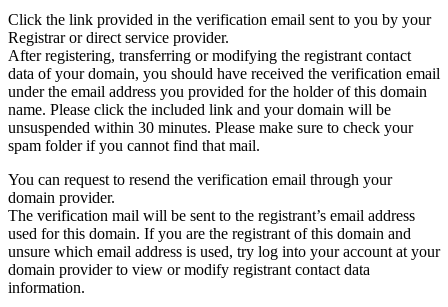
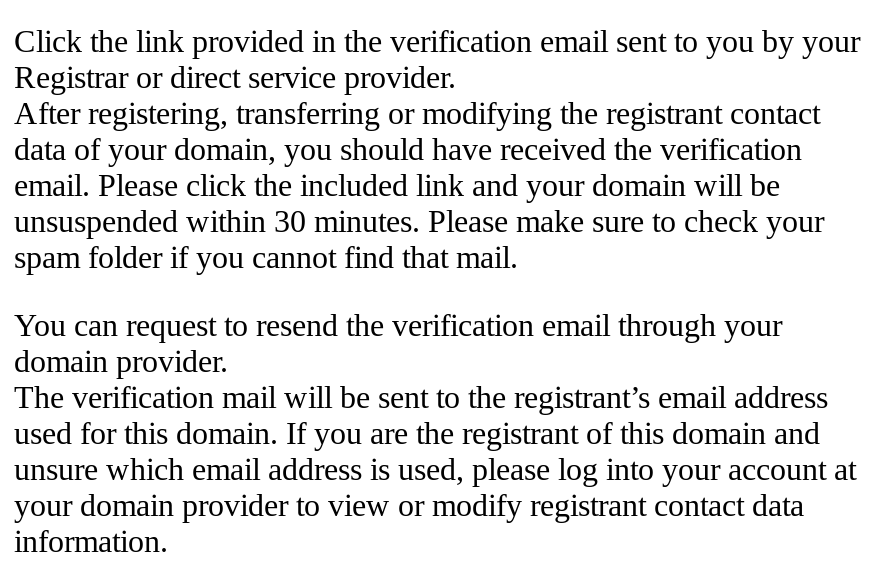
- data of your domain, you should have received the verification email
- under the email address you provided for the holder of this domain
- name. Please click the included link and your domain will be
+ data of your domain, you should have received the verification
+ email. Please click the included link and your domain will be

- unsure which email address is used, try log into your account at your
- domain provider to view or modify registrant contact data
+ unsure which email address is used, please log into your account at
+ your domain provider to view or modify registrant contact data
